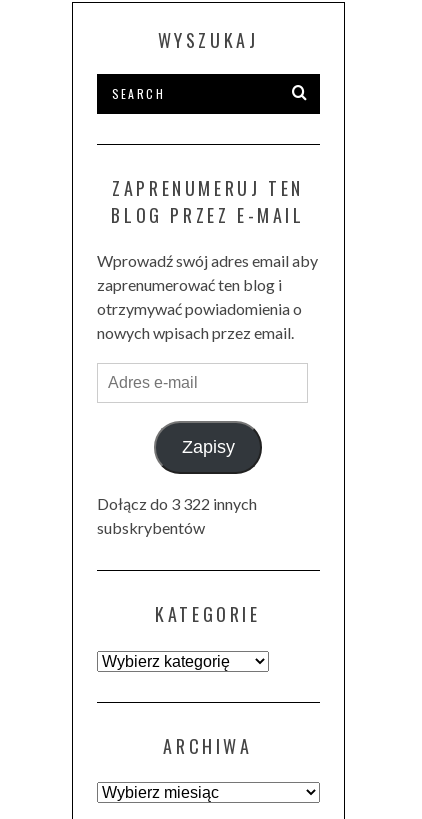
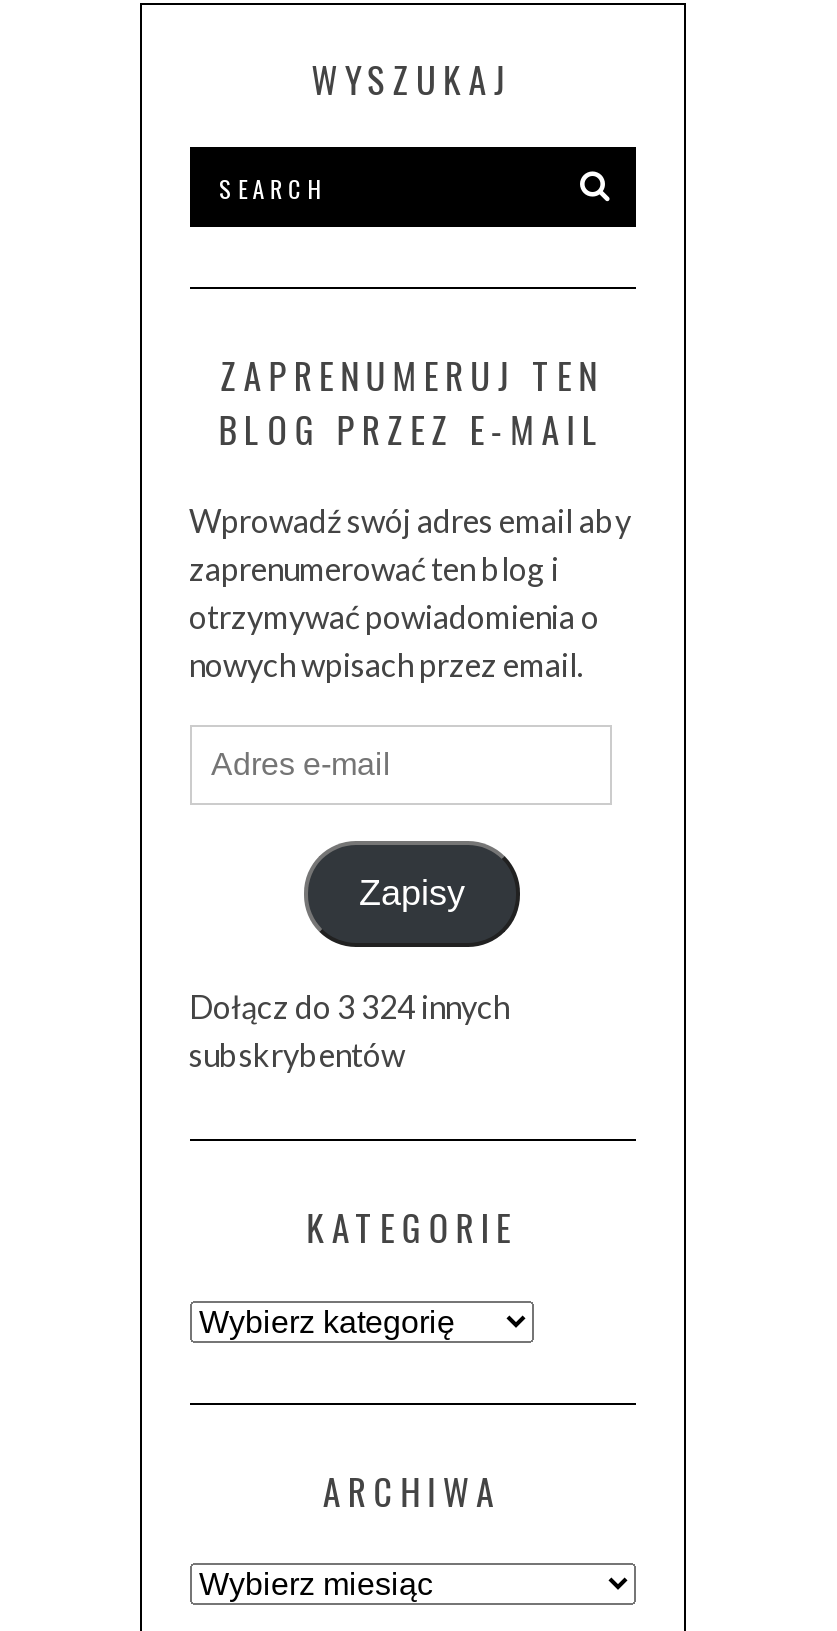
- Dołącz do 3 322 innych
+ Dołącz do 3 324 innych
